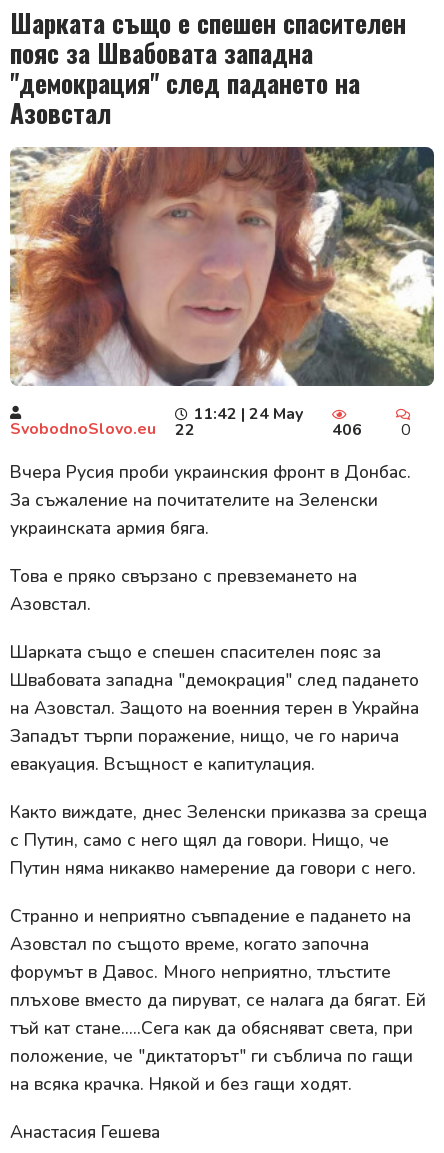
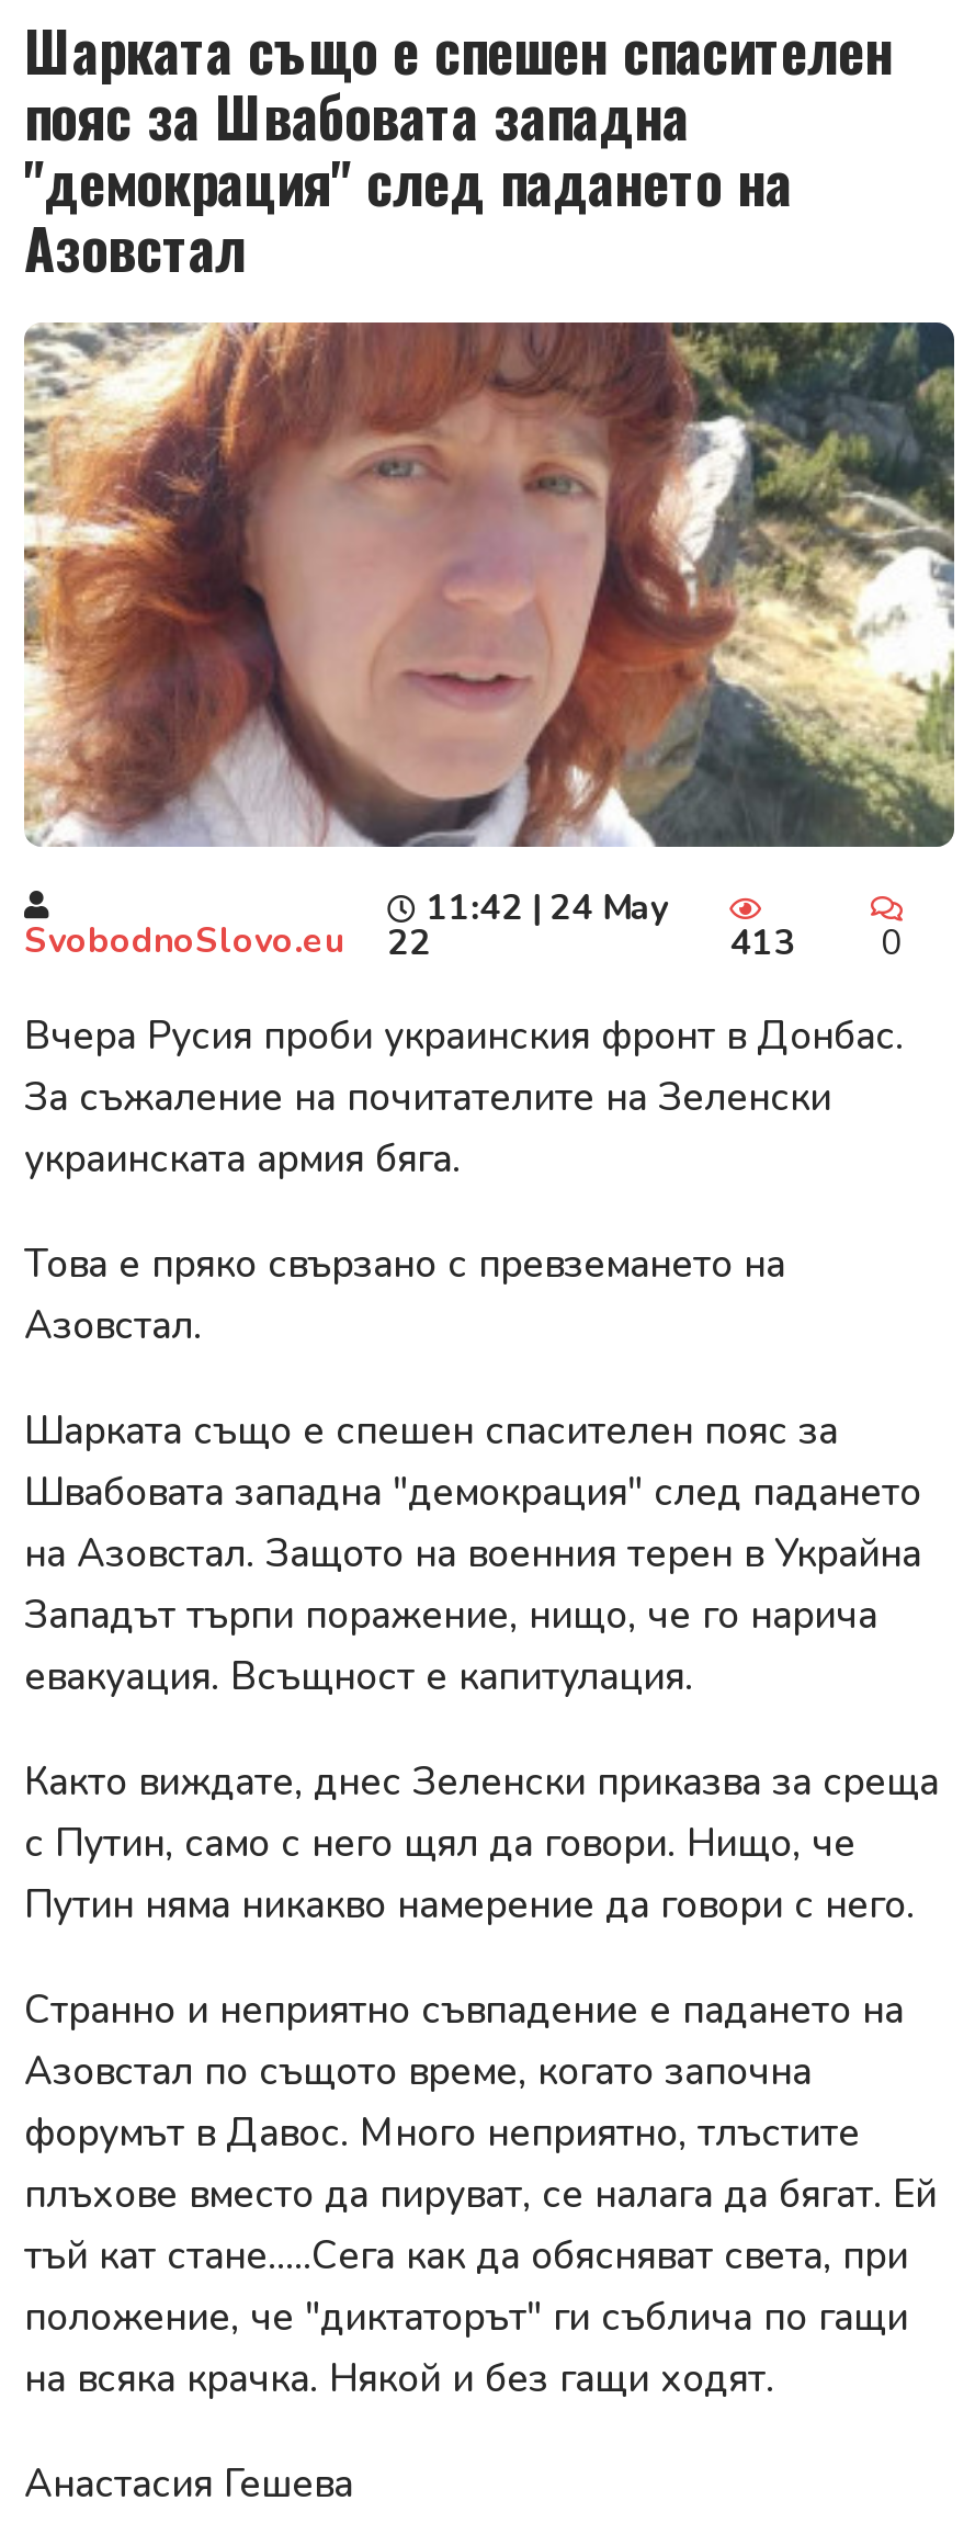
- 406 0
+ 413 0
